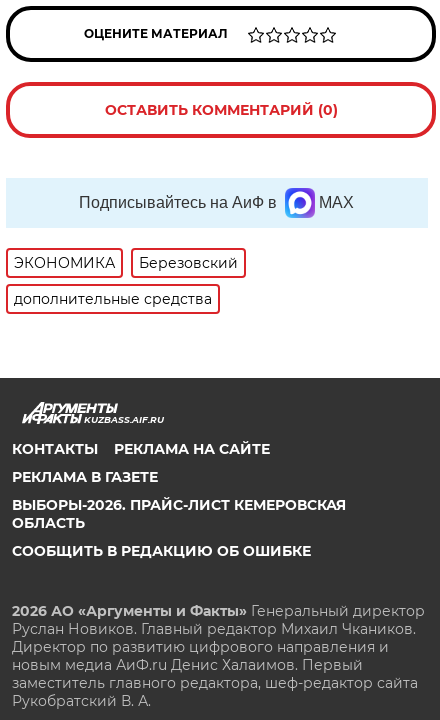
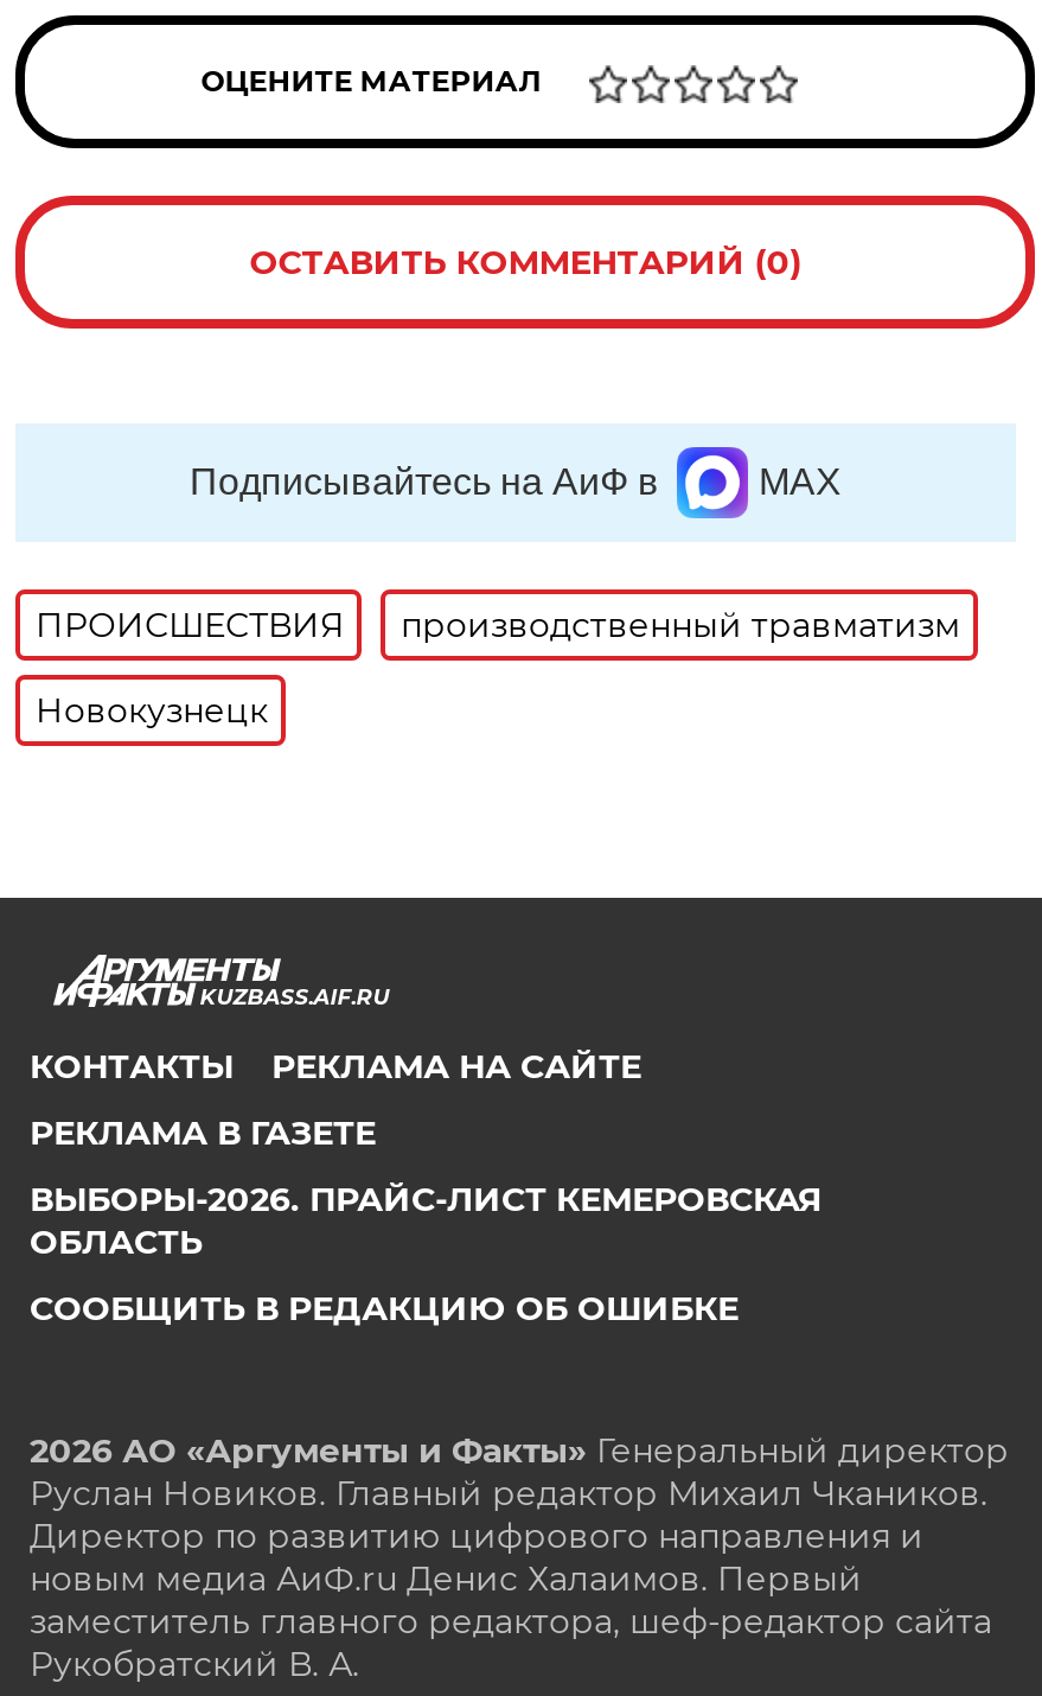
- ЭКОНОМИКА
- Березовский
+ ПРОИСШЕСТВИЯ
+ производственный травматизм

- дополнительные средства
+ Новокузнецк
